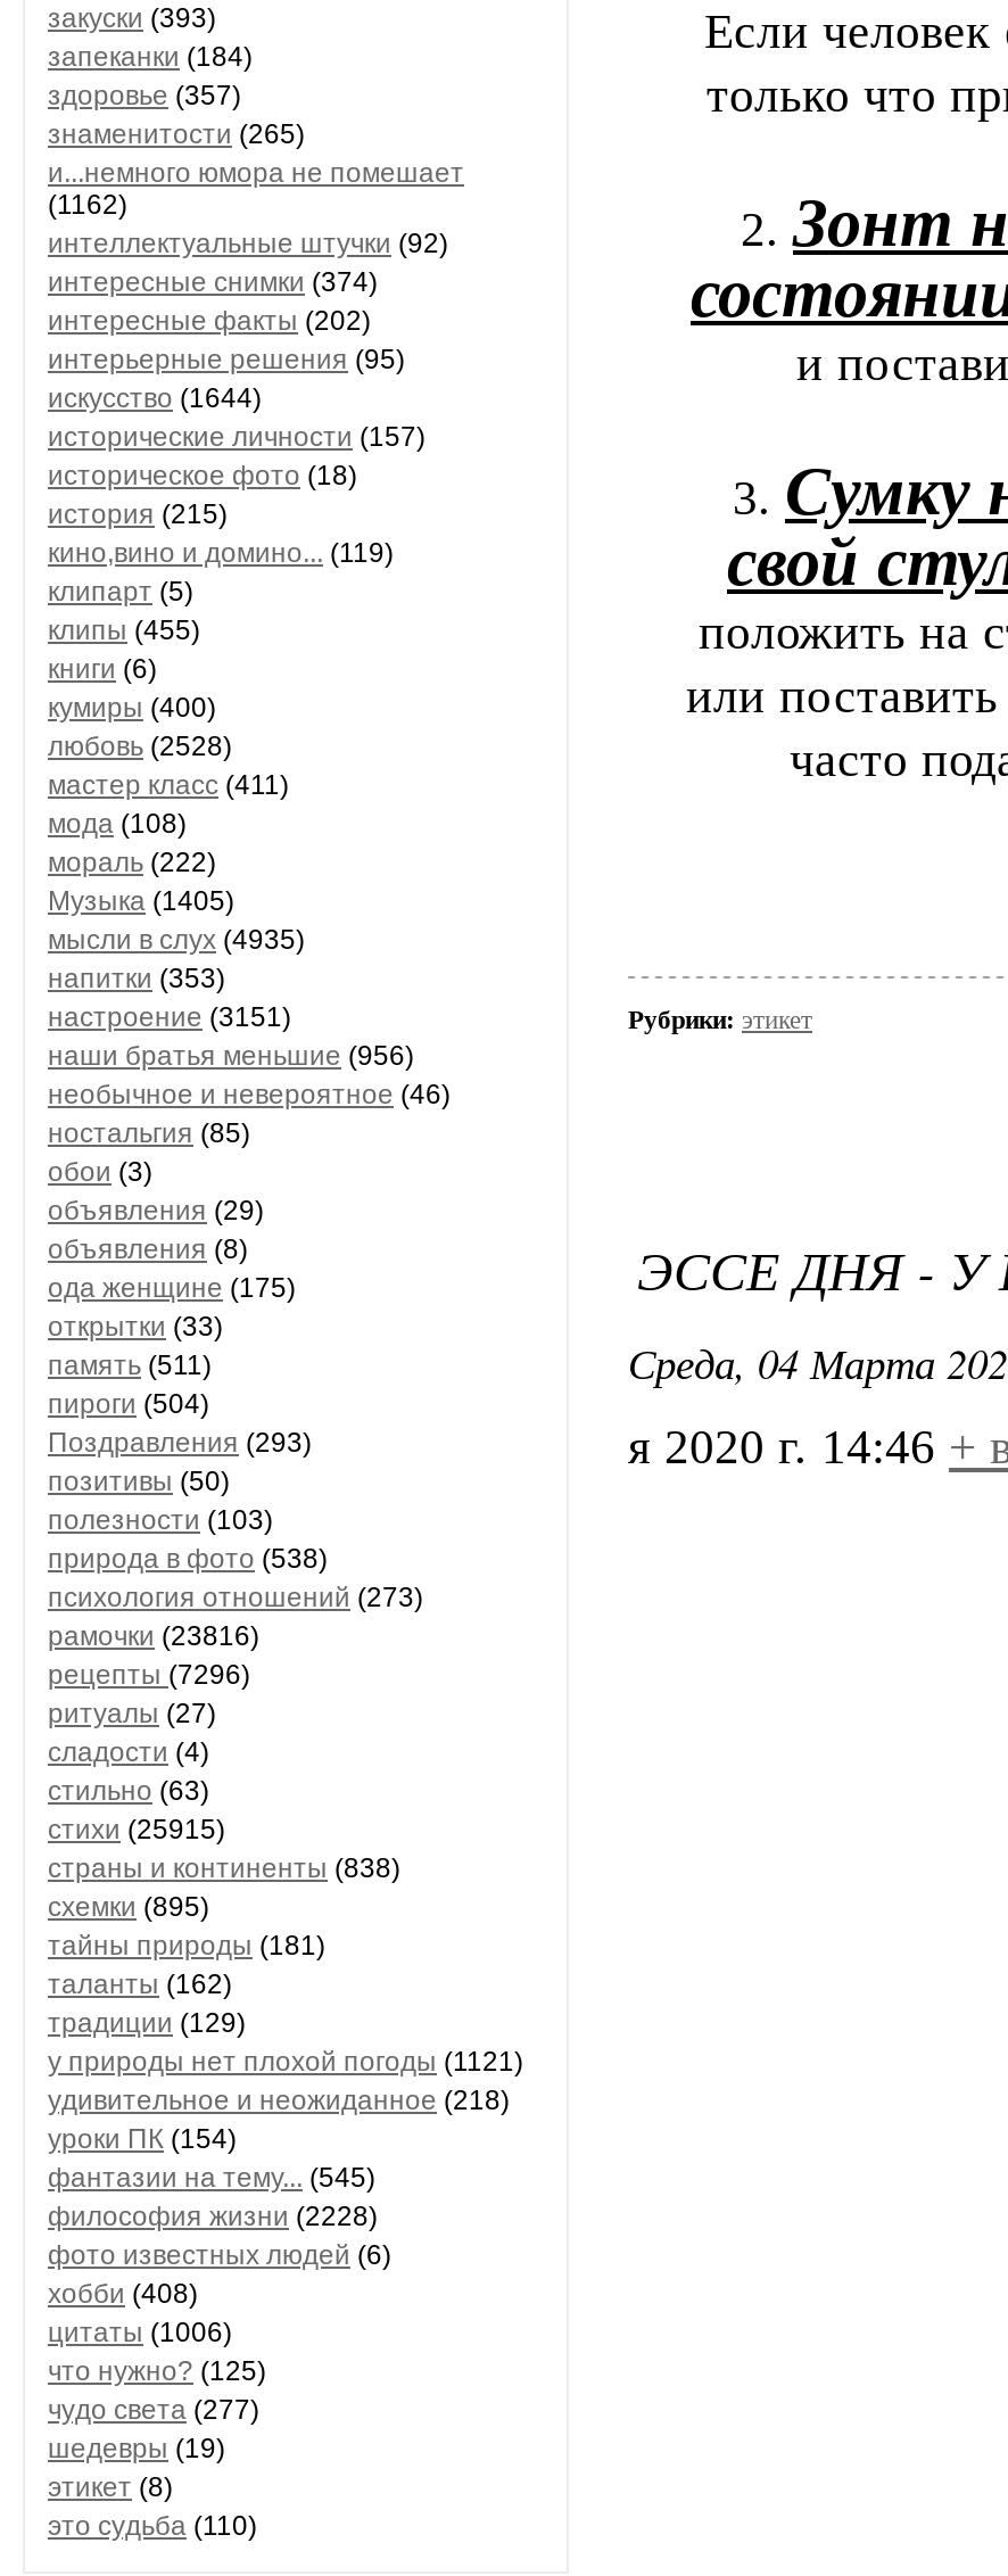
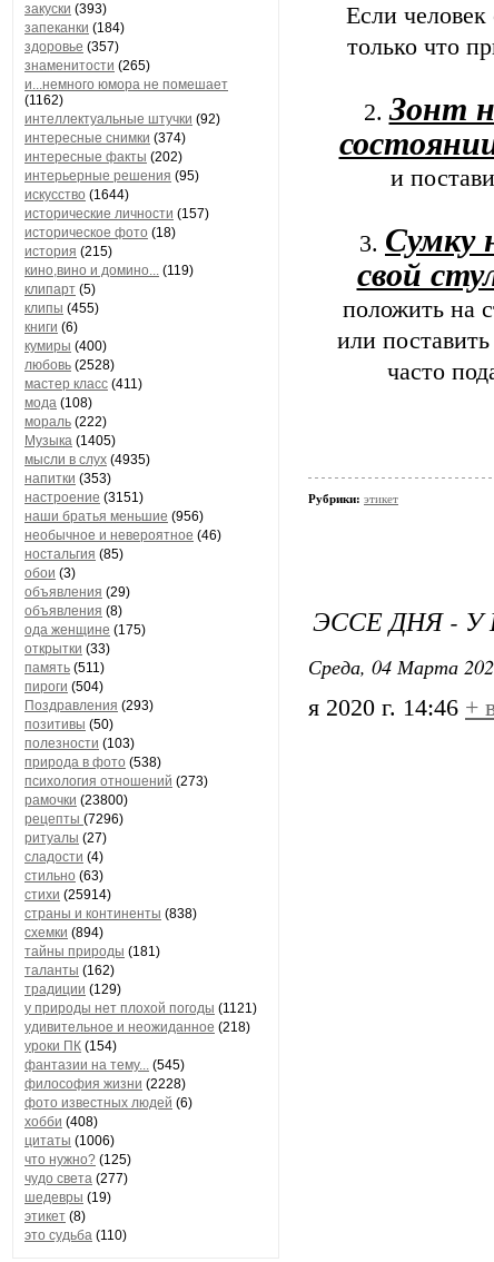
- рамочки (23816)
+ рамочки (23800)

- стихи (25915)
+ стихи (25914)

- схемки (895)
+ схемки (894)
